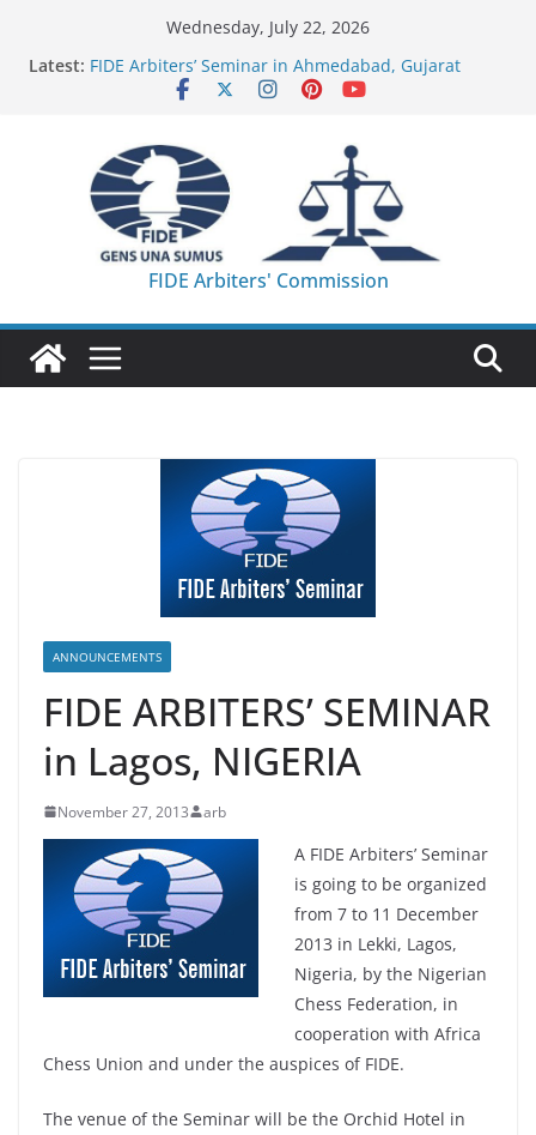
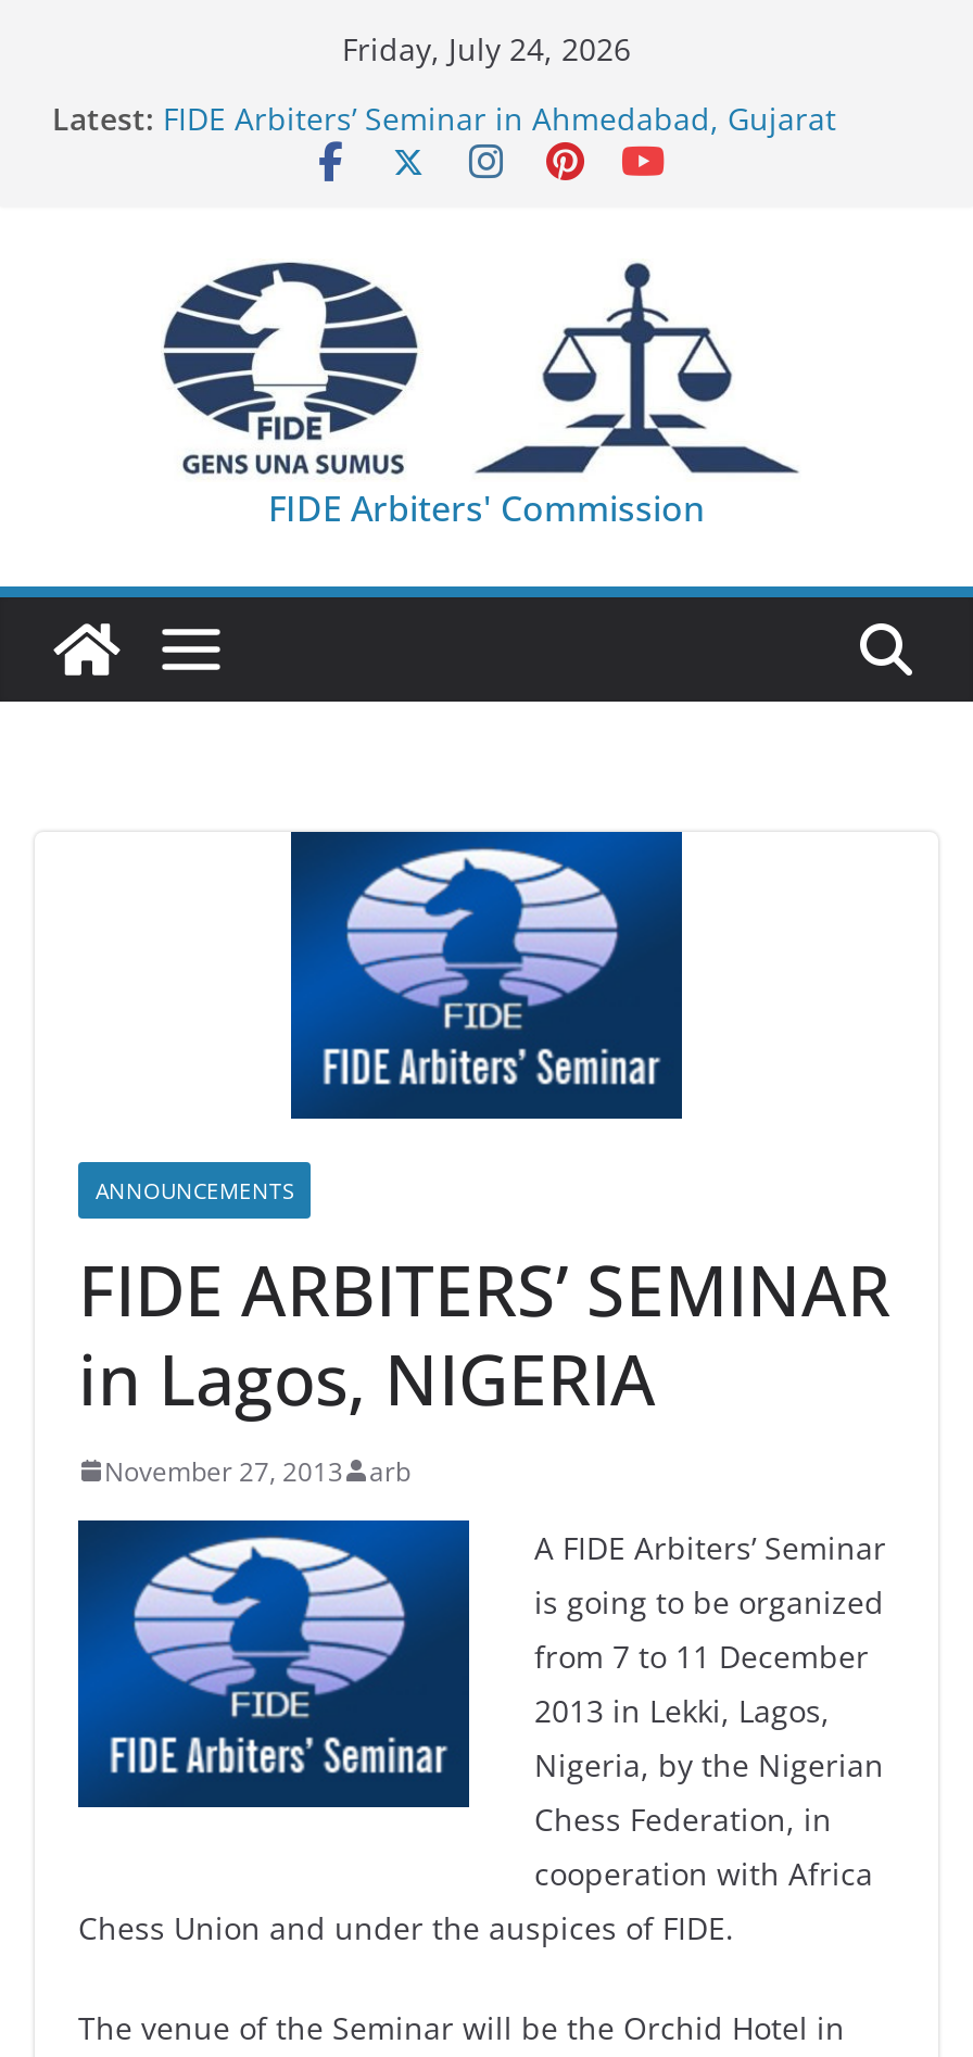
- Wednesday, July 22, 2026
+ Friday, July 24, 2026
